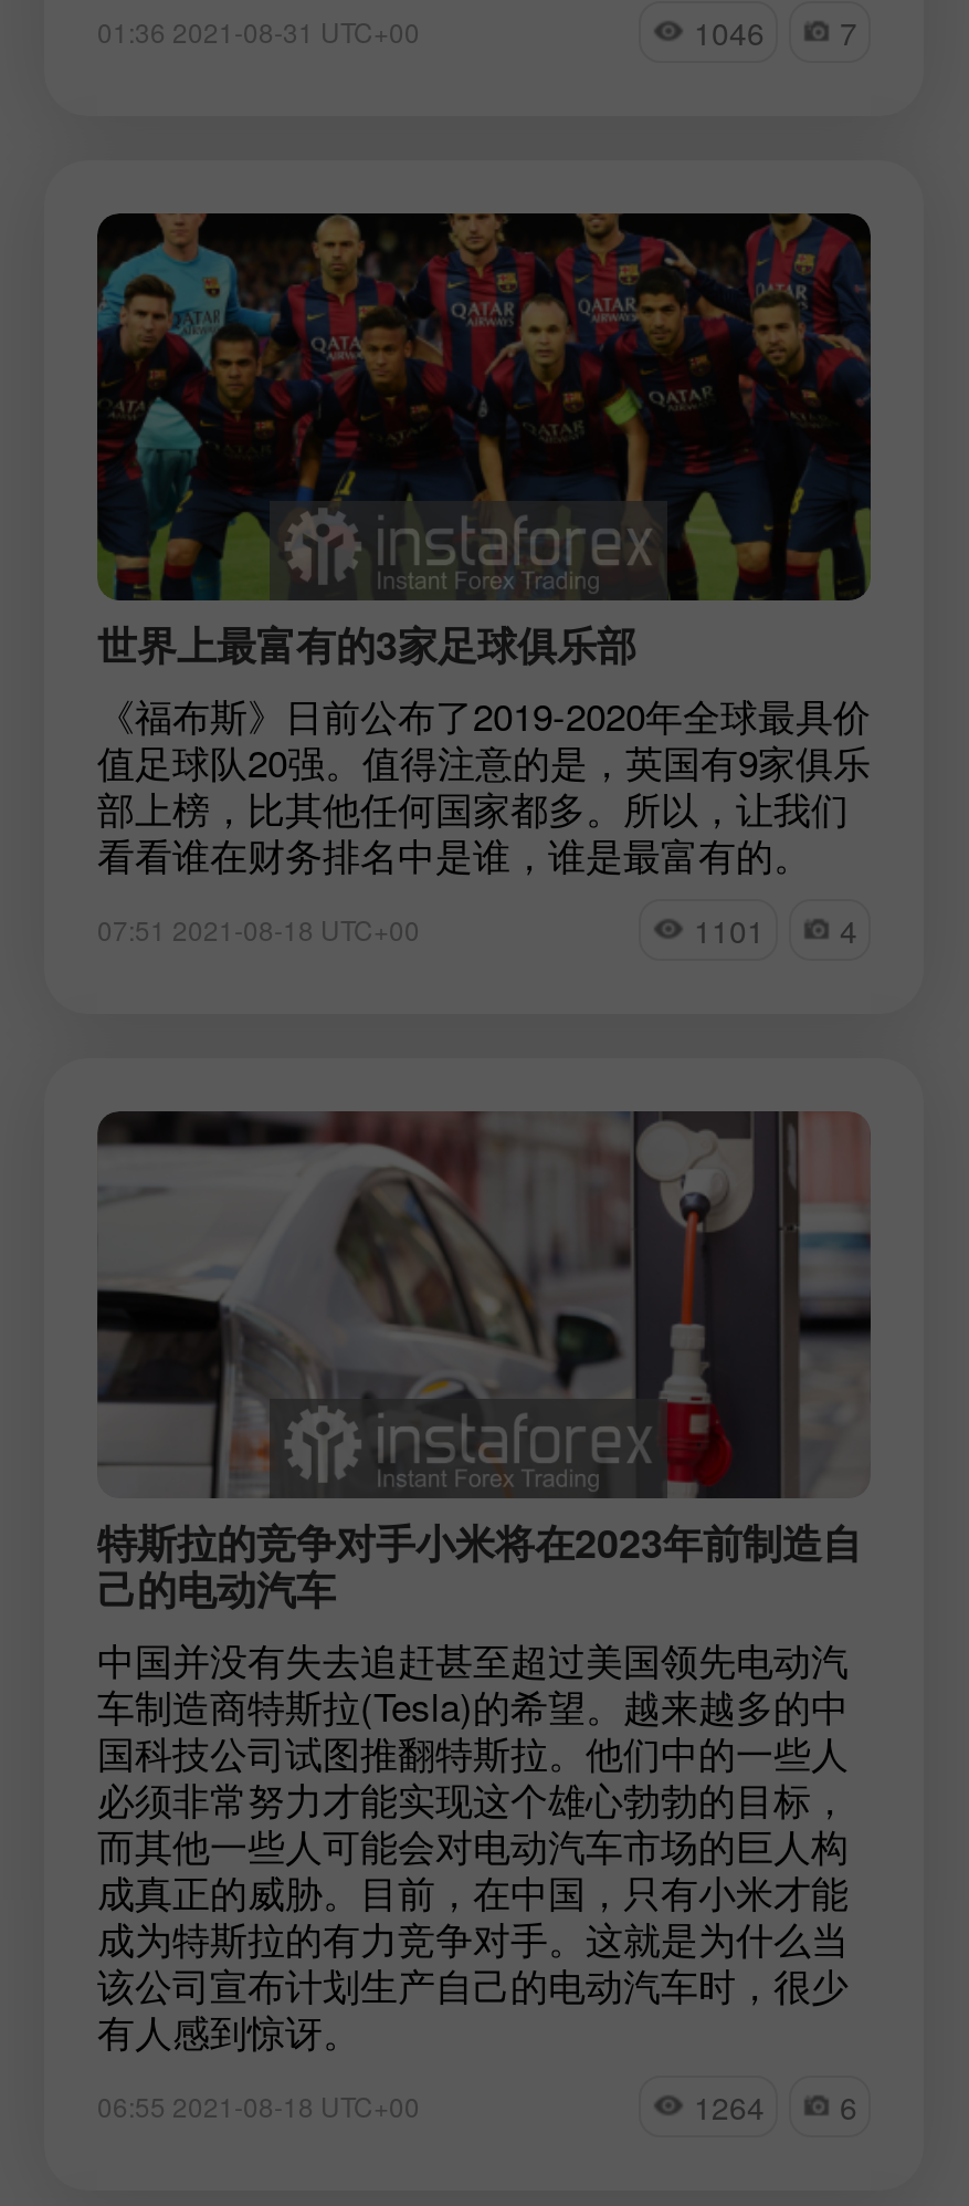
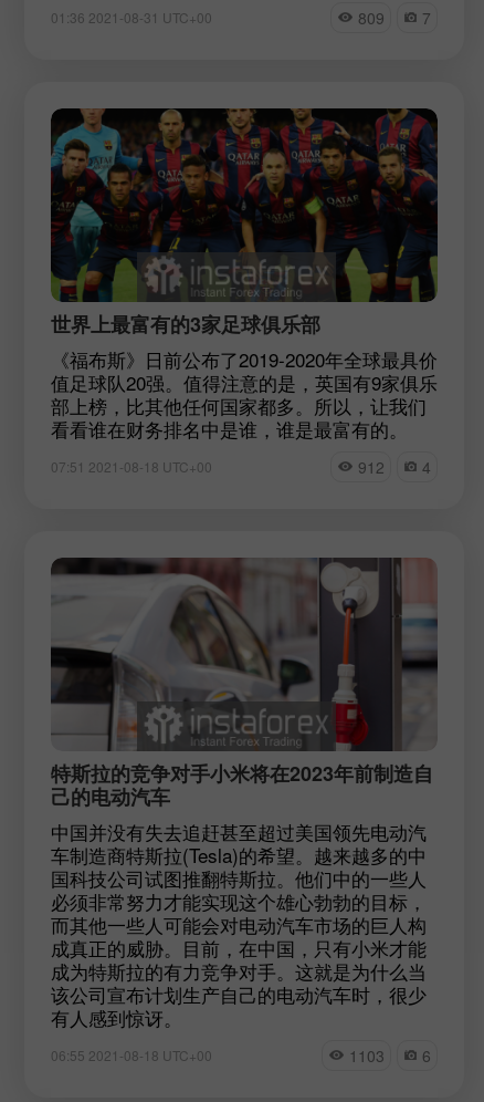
- 1046 7
+ 809 7

- 1101 4
+ 912 4

- 1264 6
+ 1103 6
